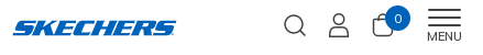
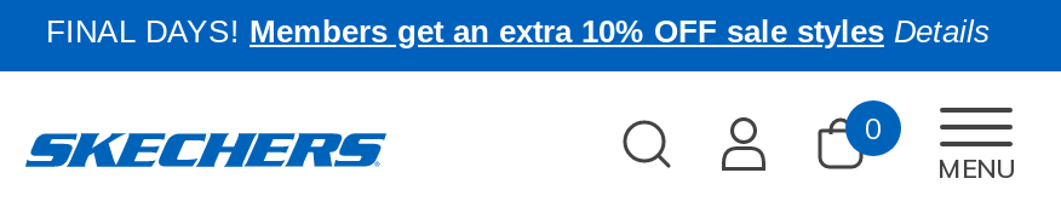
+ FINAL DAYS! Members get an extra 10% OFF sale styles Details
